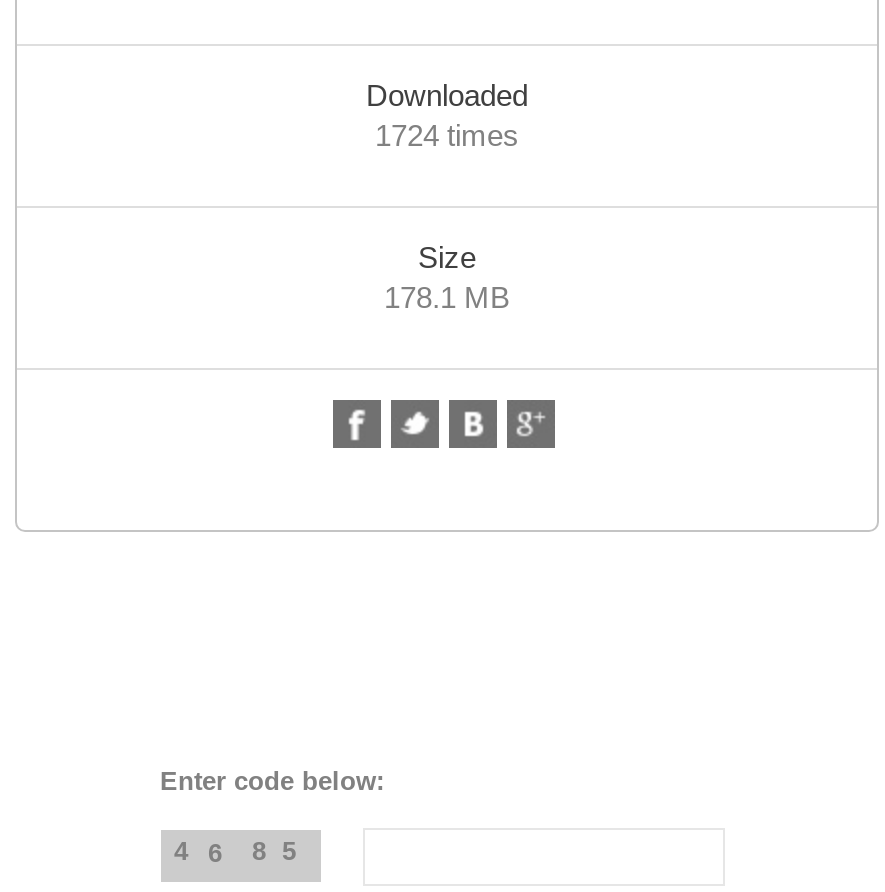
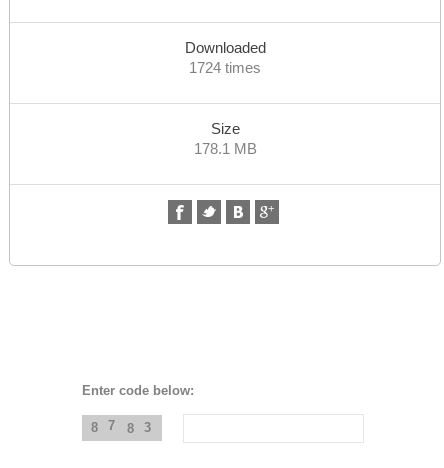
- 6
- 5
- 4
+ 8
+ 7

+ 3
